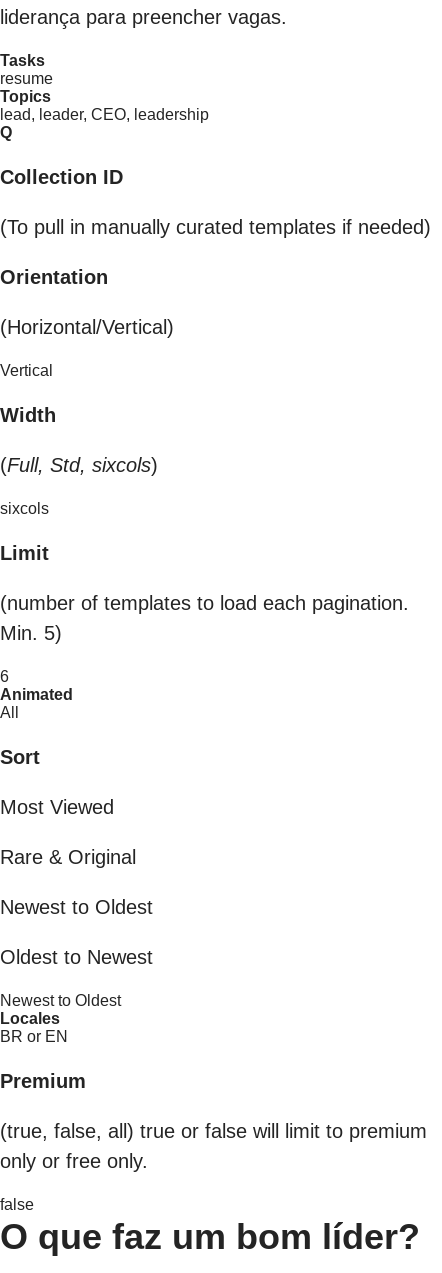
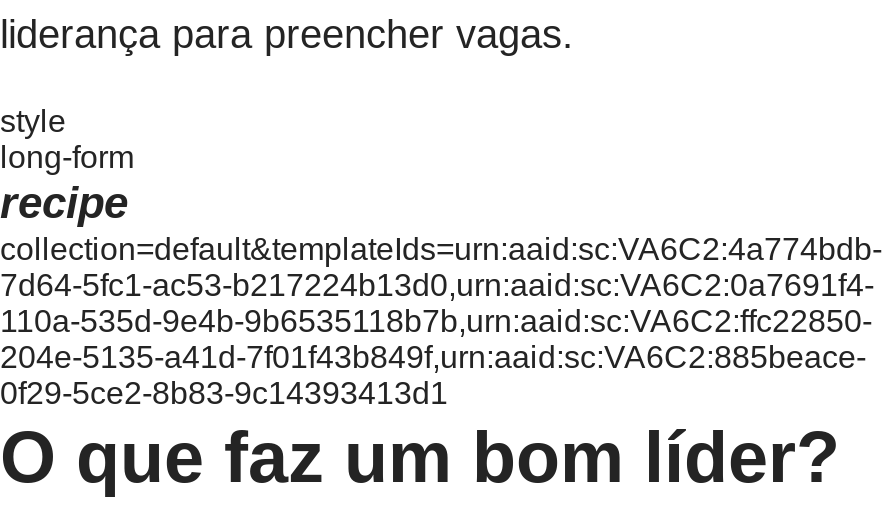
- Tasks
- resume
- Topics
- lead, leader, CEO, leadership
- Q
- Collection ID
- (To pull in manually curated templates if needed)
- Orientation
- (Horizontal/Vertical)
- Vertical
- Width
- (Full, Std, sixcols)
- sixcols
- Limit
- (number of templates to load each pagination.
- Min. 5)
- 6
- Animated
- All
- Sort
- Most Viewed
- Rare & Original
- Newest to Oldest
- Oldest to Newest
- Newest to Oldest
- Locales
- BR or EN
- Premium
- (true, false, all) true or false will limit to premium
- only or free only.
- false
+ style
+ long-form
+ recipe
+ collection=default&templateIds=urn:aaid:sc:VA6C2:4a774bdb-
+ 7d64-5fc1-ac53-b217224b13d0,urn:aaid:sc:VA6C2:0a7691f4-
+ 110a-535d-9e4b-9b6535118b7b,urn:aaid:sc:VA6C2:ffc22850-
+ 204e-5135-a41d-7f01f43b849f,urn:aaid:sc:VA6C2:885beace-
+ 0f29-5ce2-8b83-9c14393413d1
